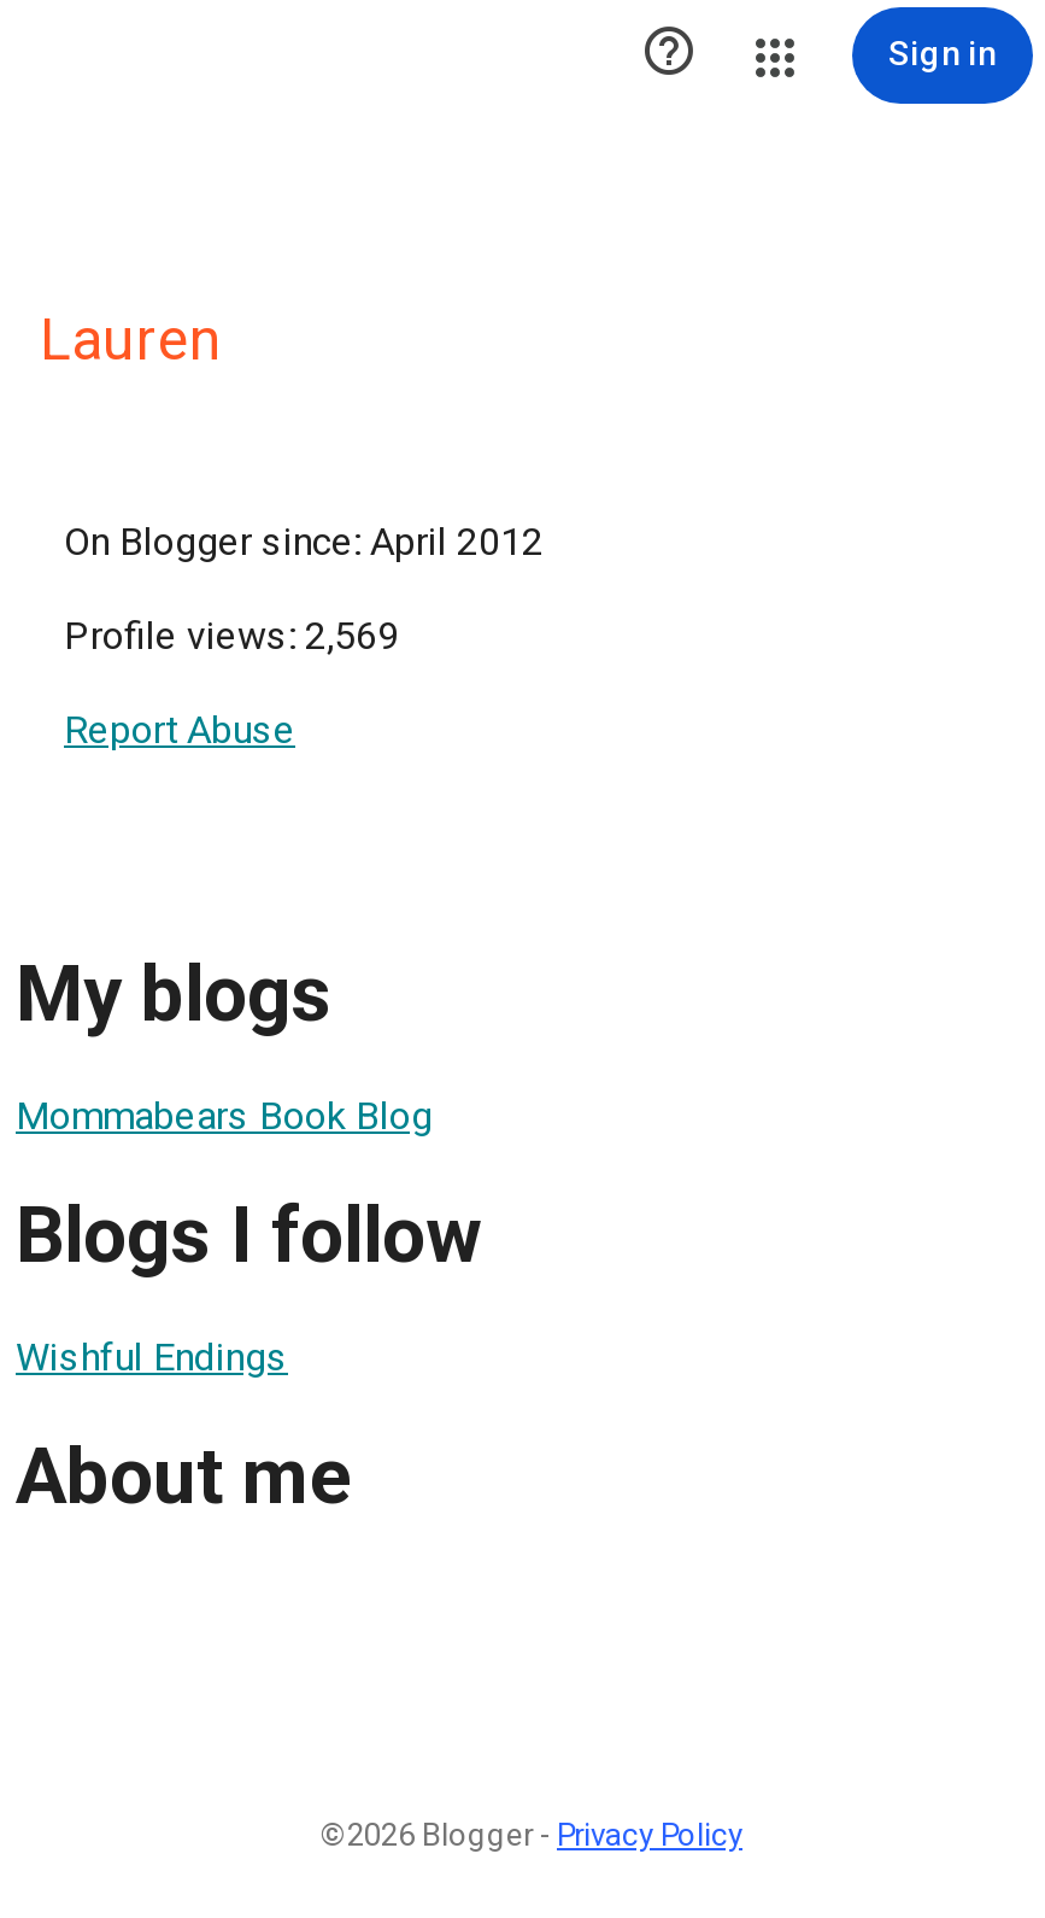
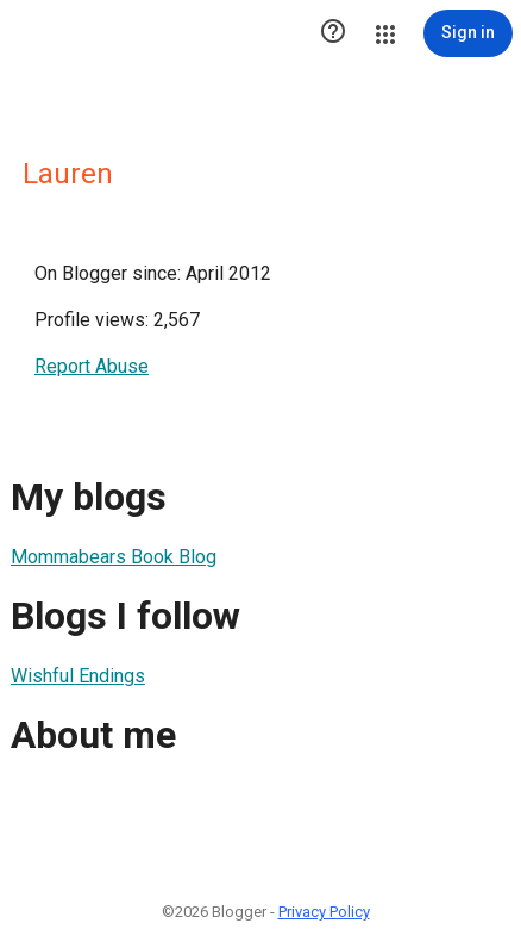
- Profile views: 2,569
+ Profile views: 2,567
